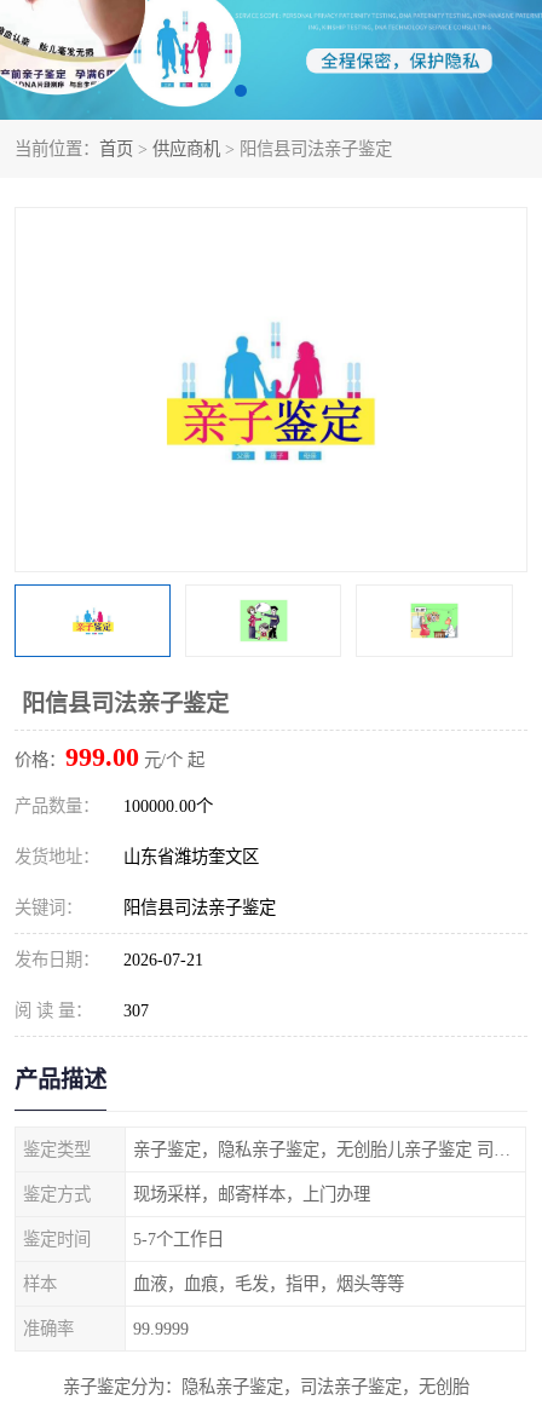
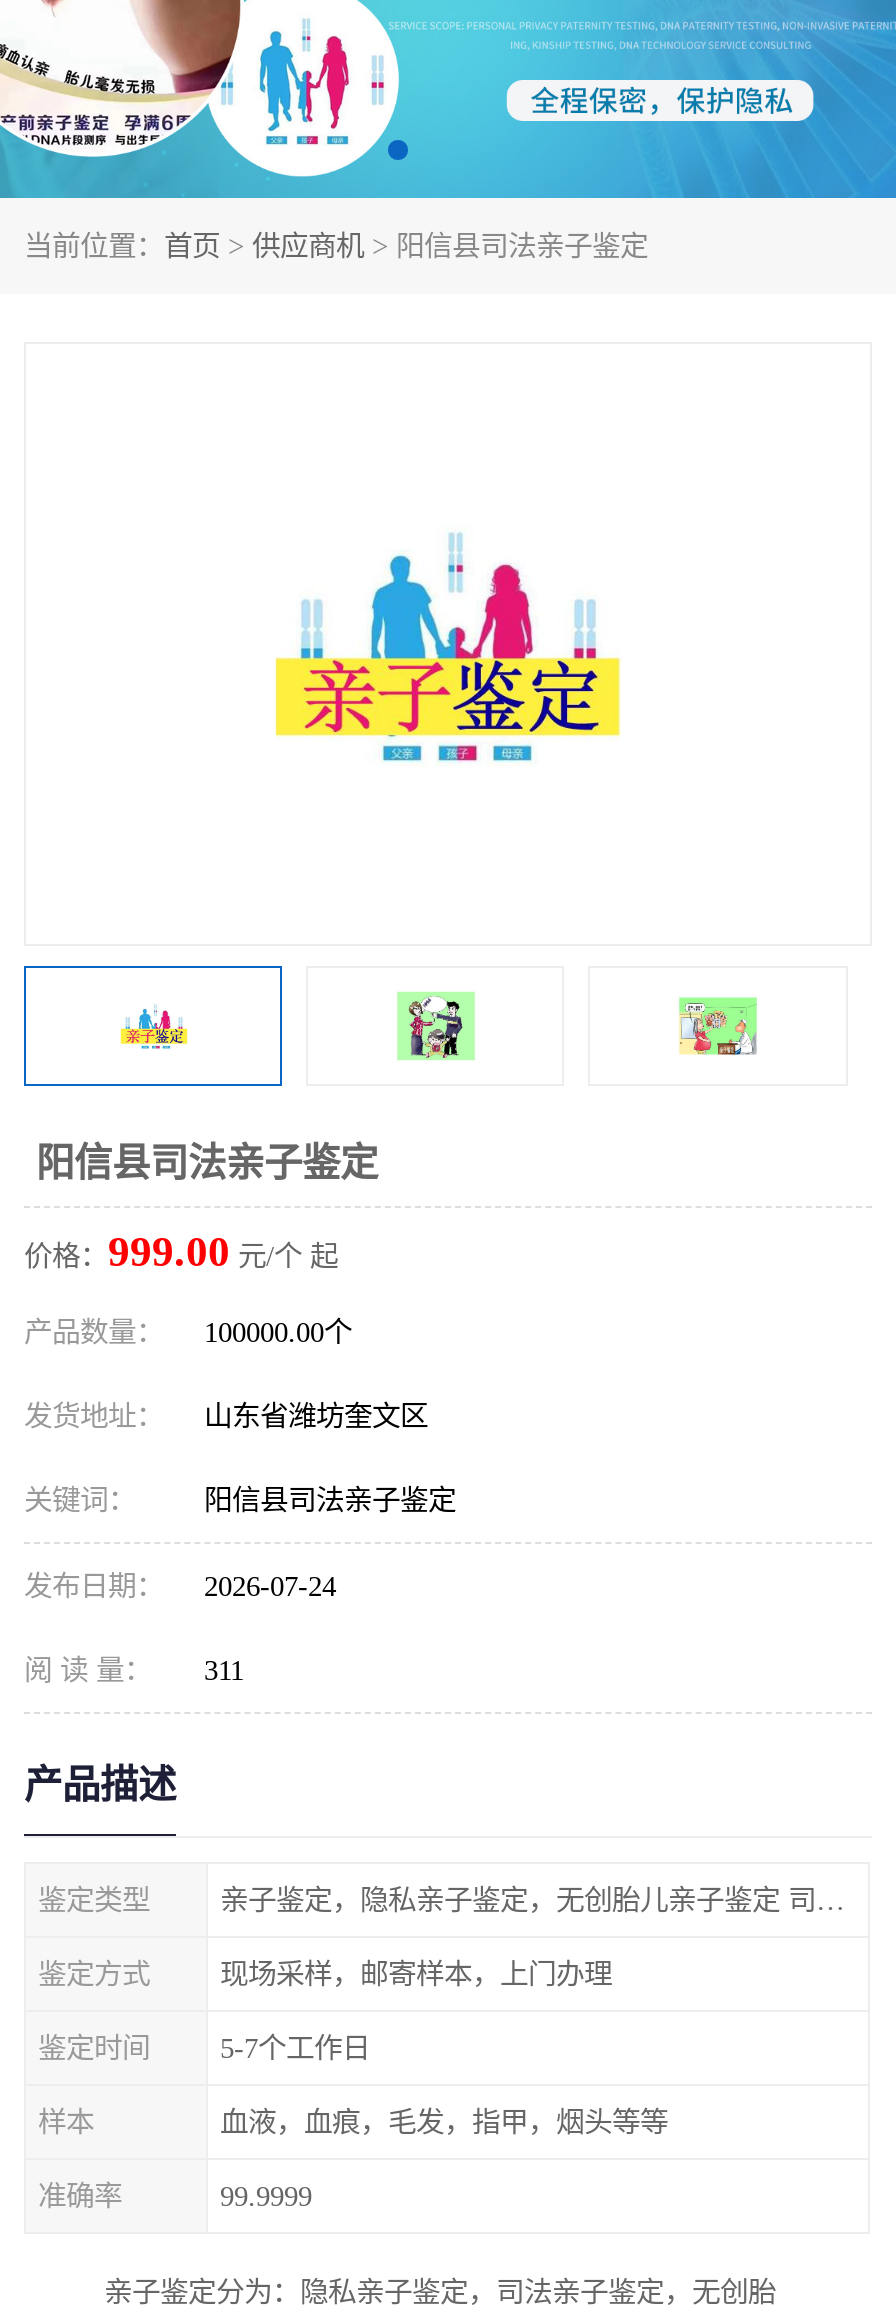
- 发布日期： 2026-07-21
+ 发布日期： 2026-07-24

- 阅 读 量： 307
+ 阅 读 量： 311
